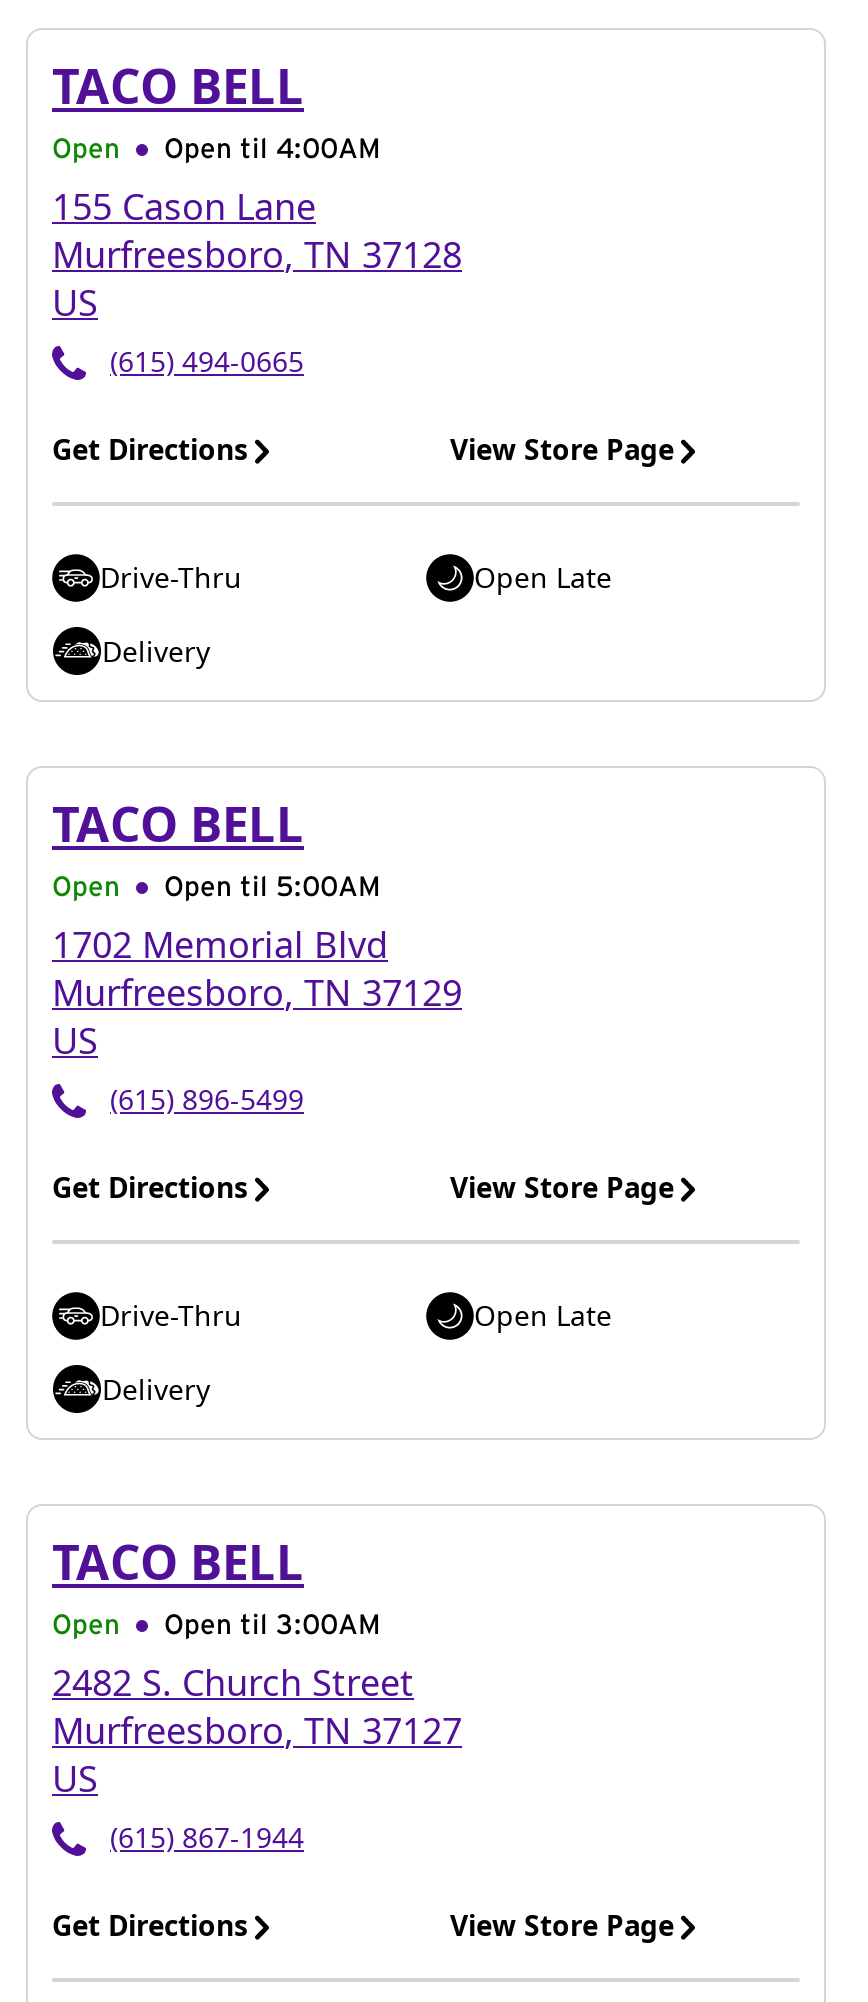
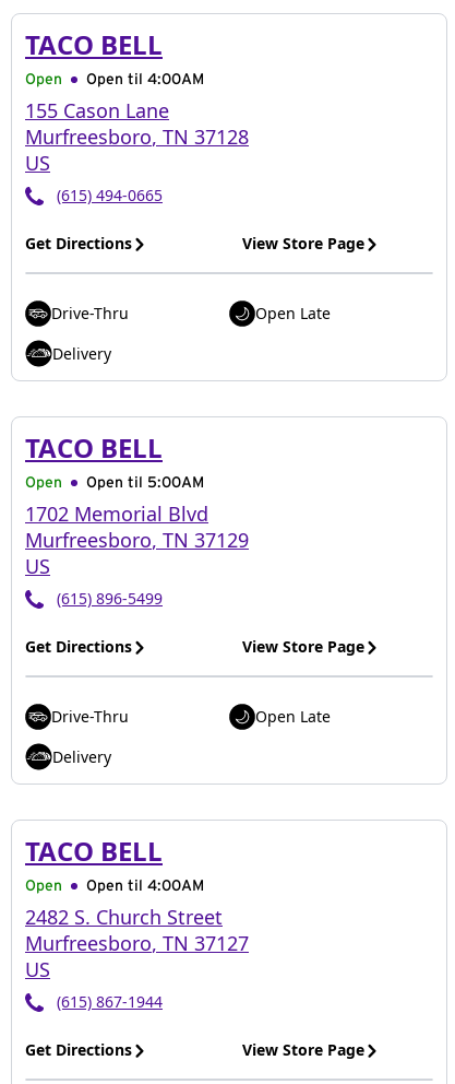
- Open Open til 3:00AM
+ Open Open til 4:00AM
